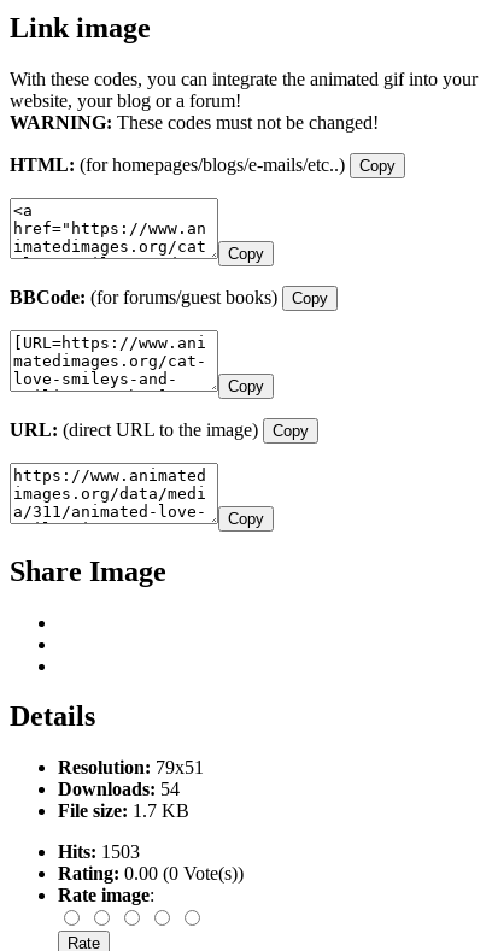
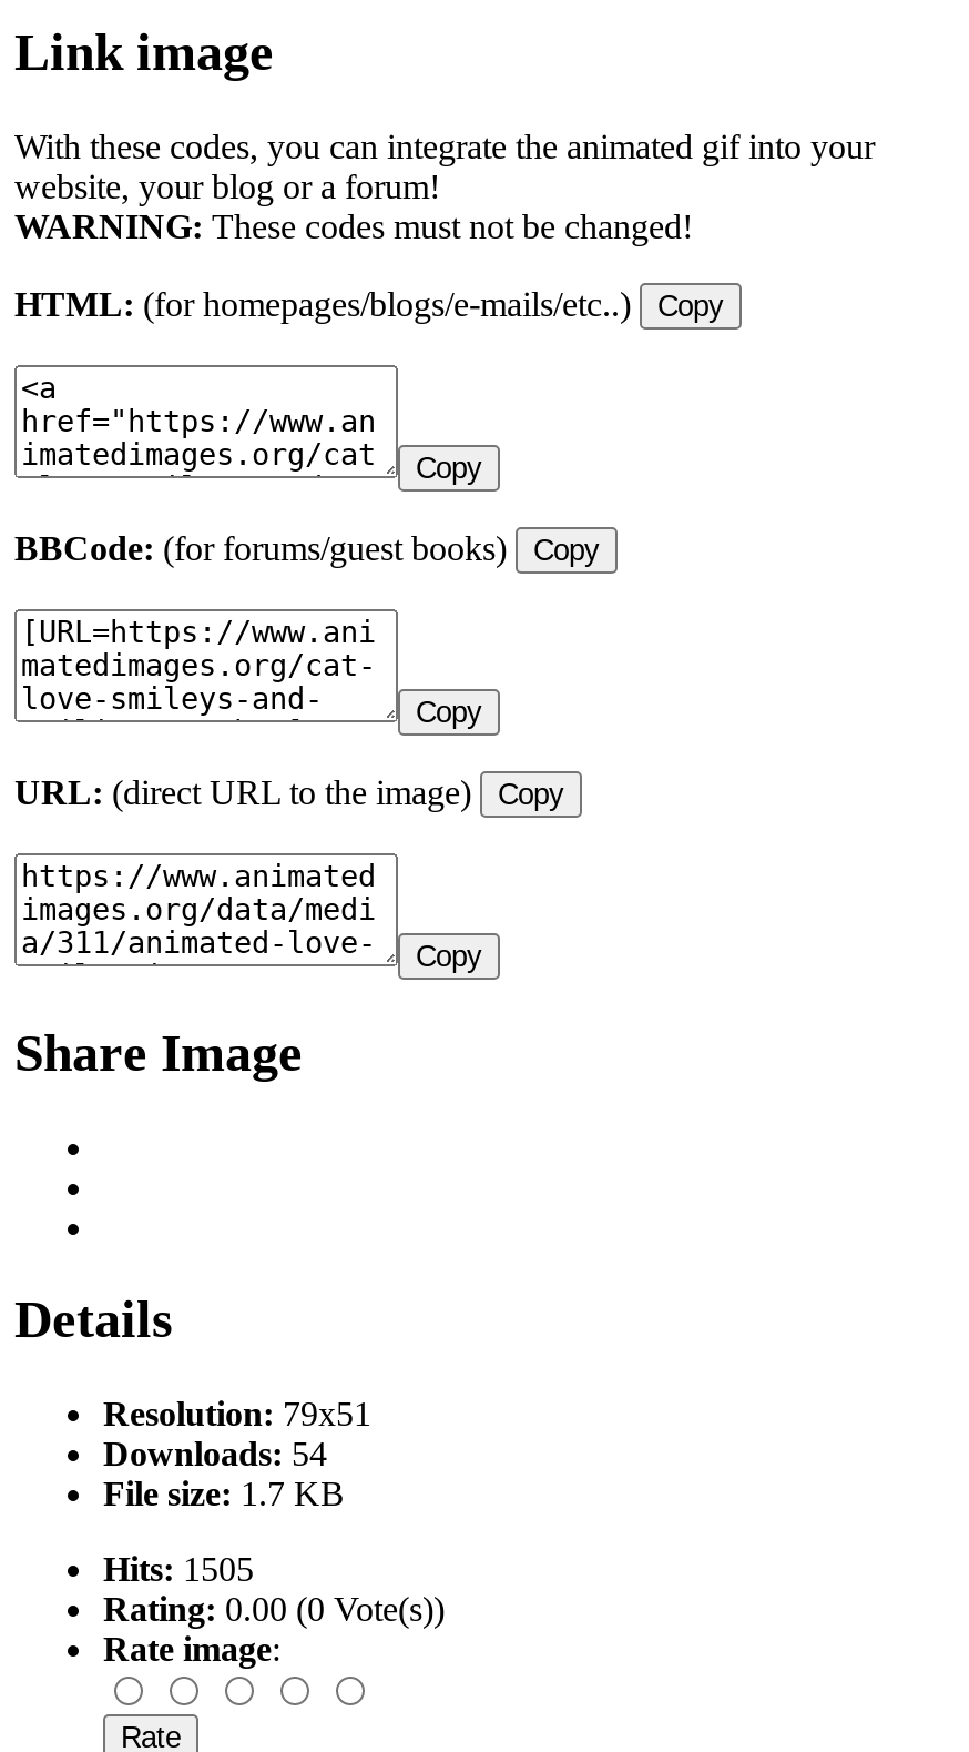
- Hits: 1503
+ Hits: 1505
